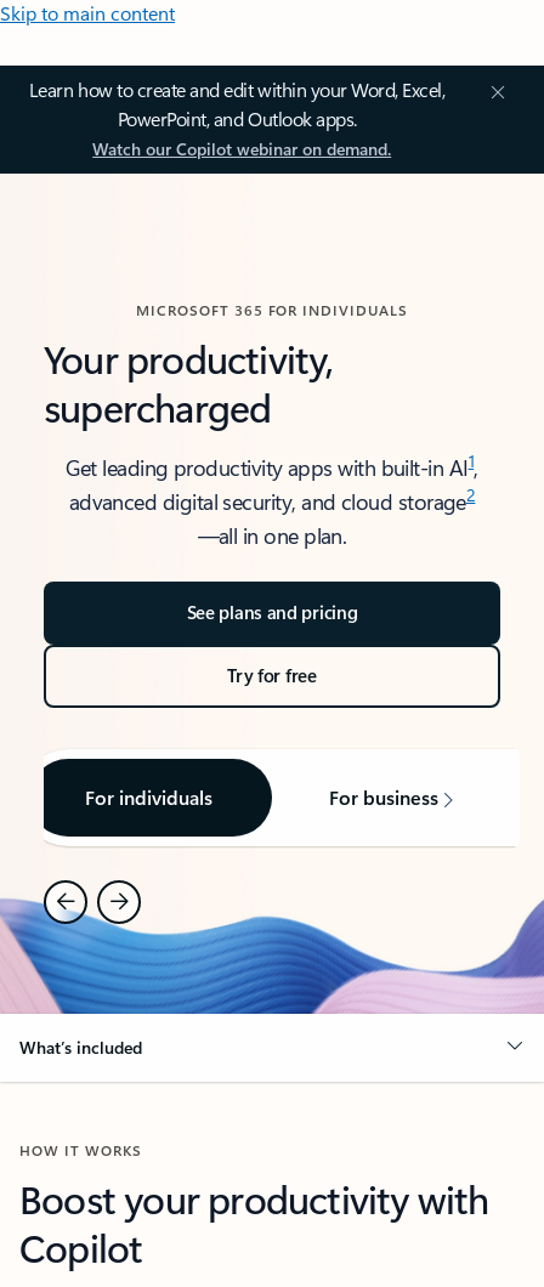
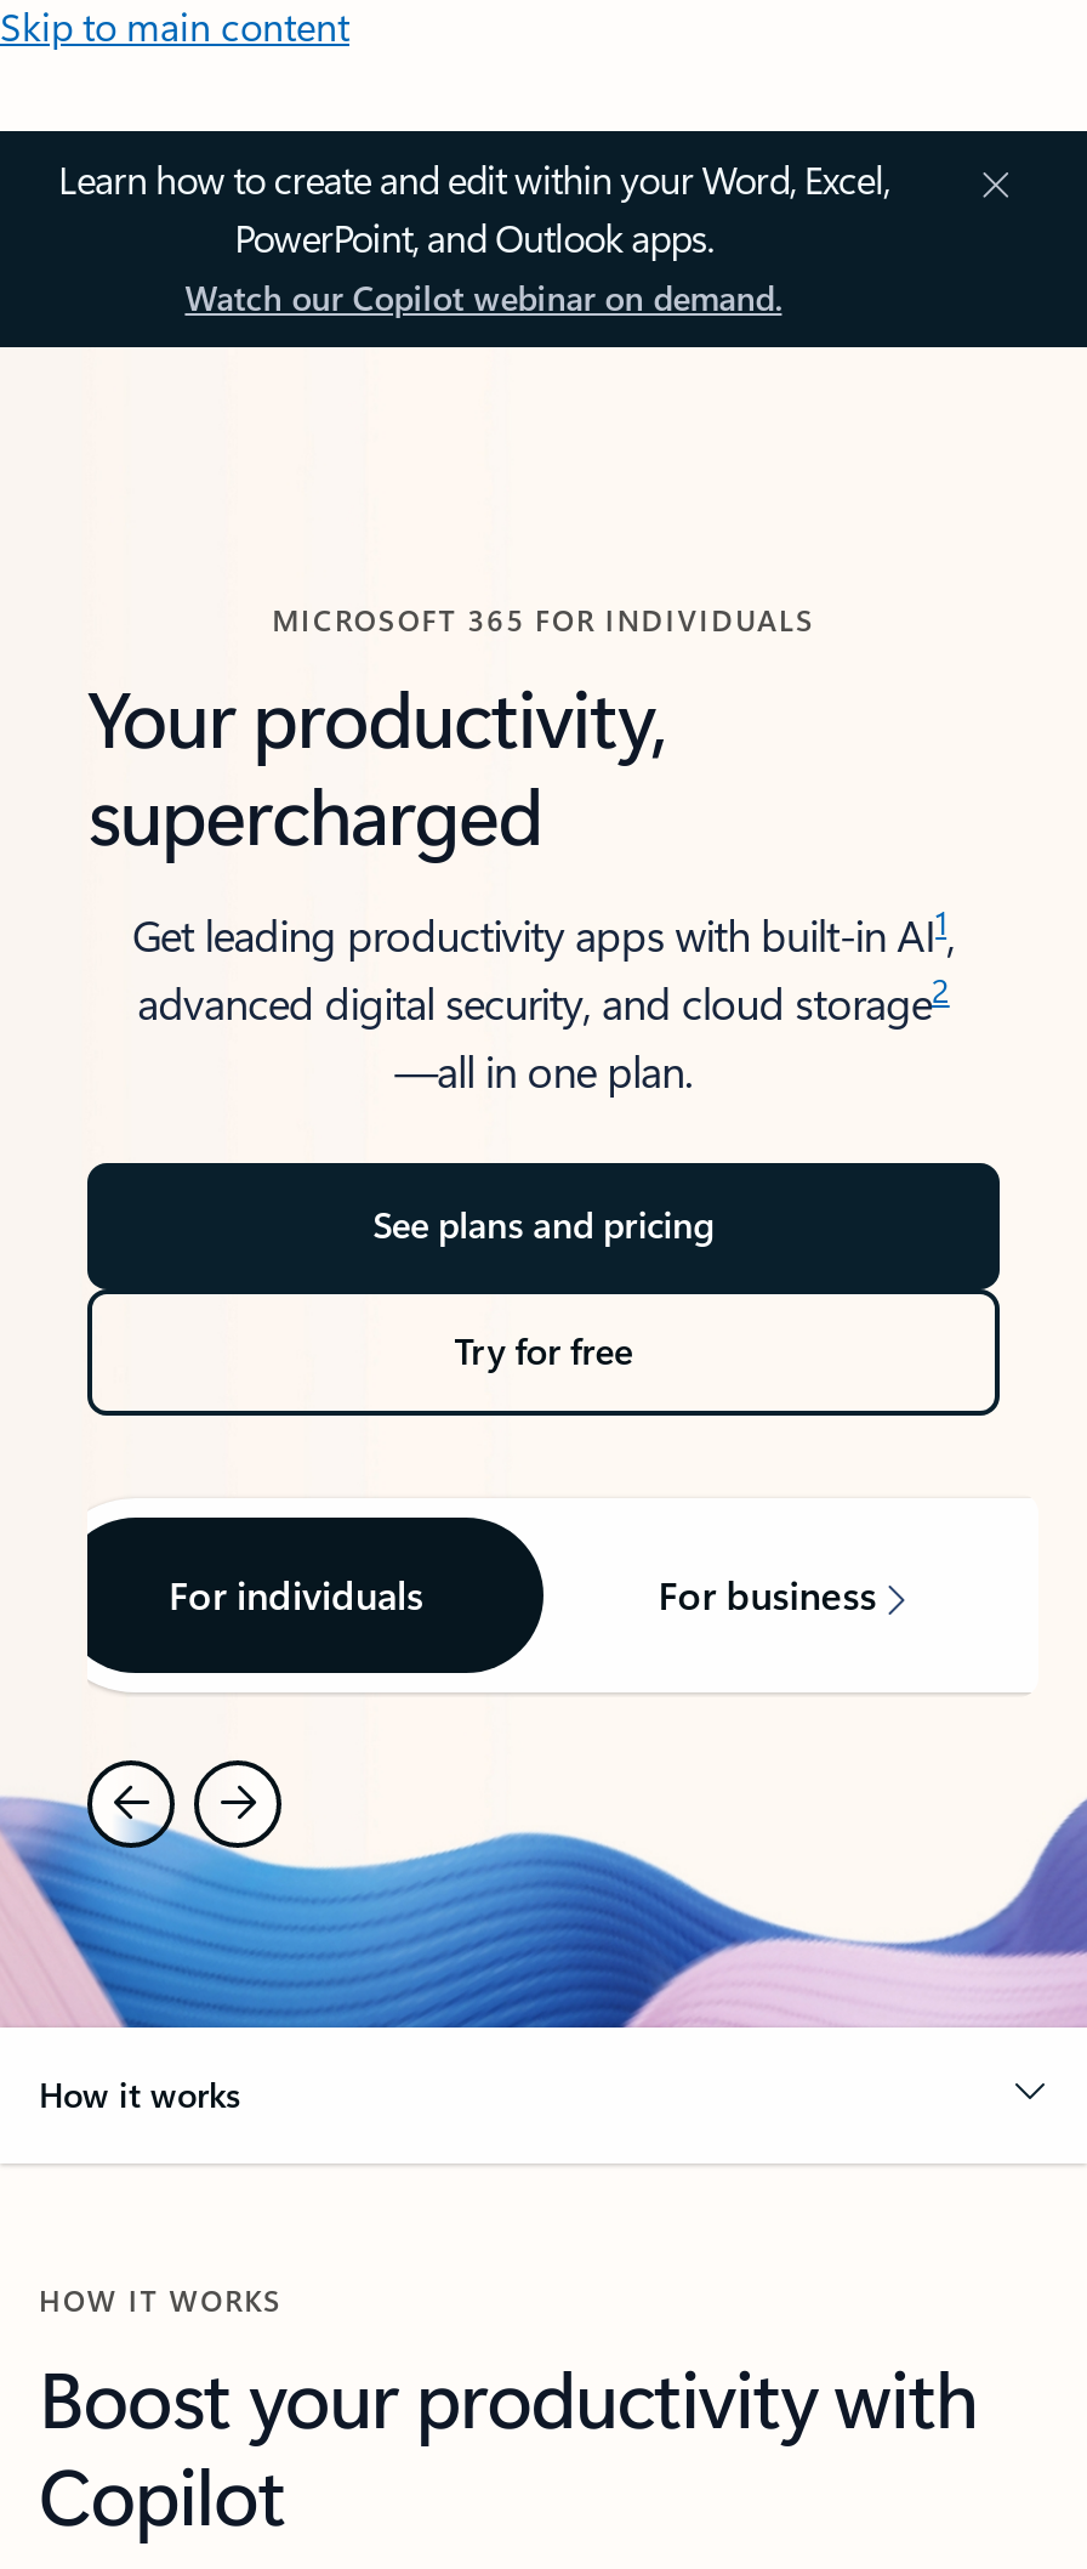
- What’s included
+ How it works
